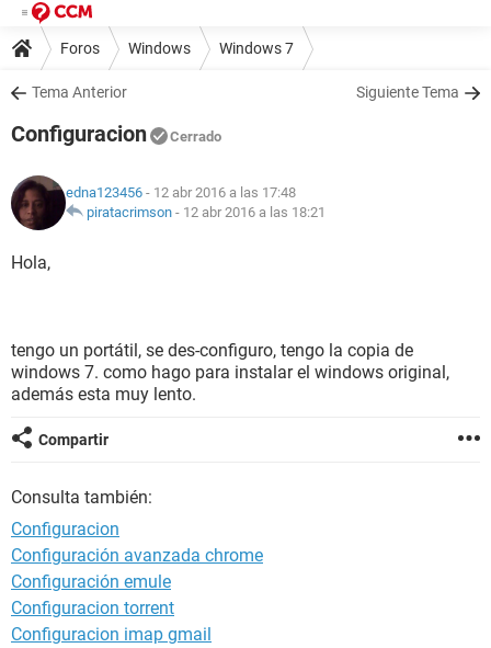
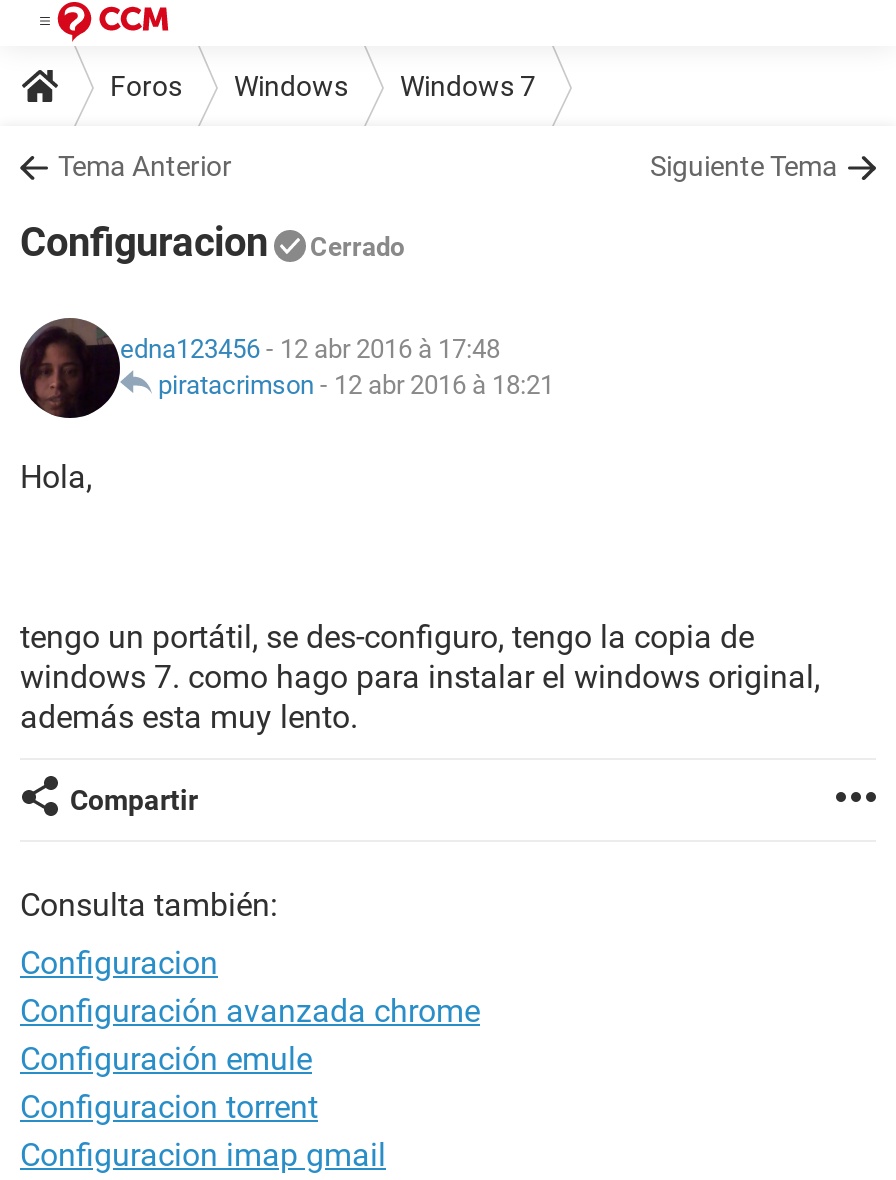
- edna123456 - 12 abr 2016 a las 17:48
- piratacrimson - 12 abr 2016 a las 18:21
+ edna123456 - 12 abr 2016 à 17:48
+ piratacrimson - 12 abr 2016 à 18:21
